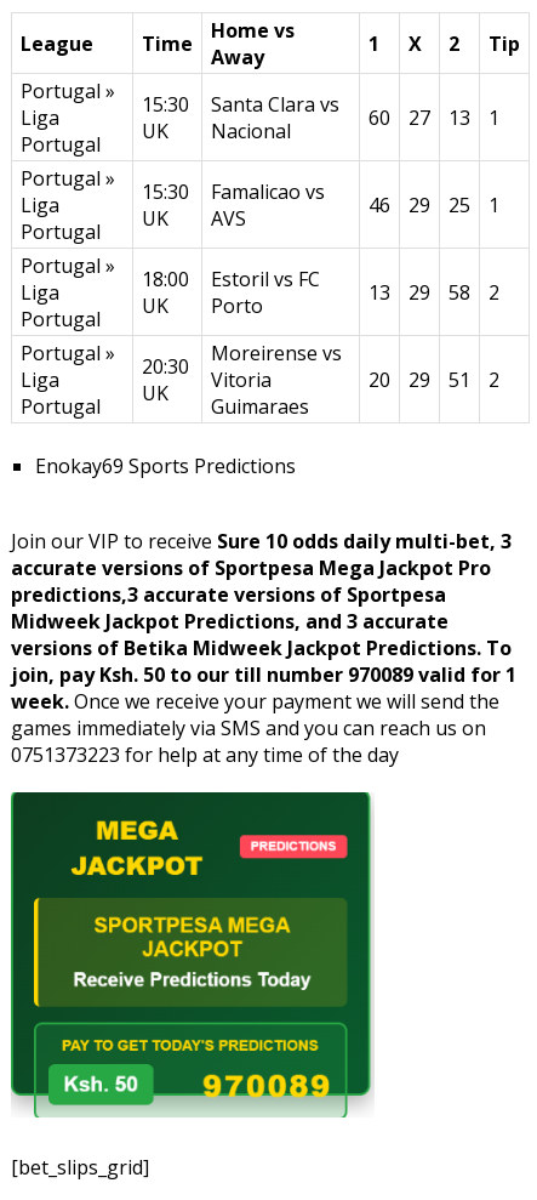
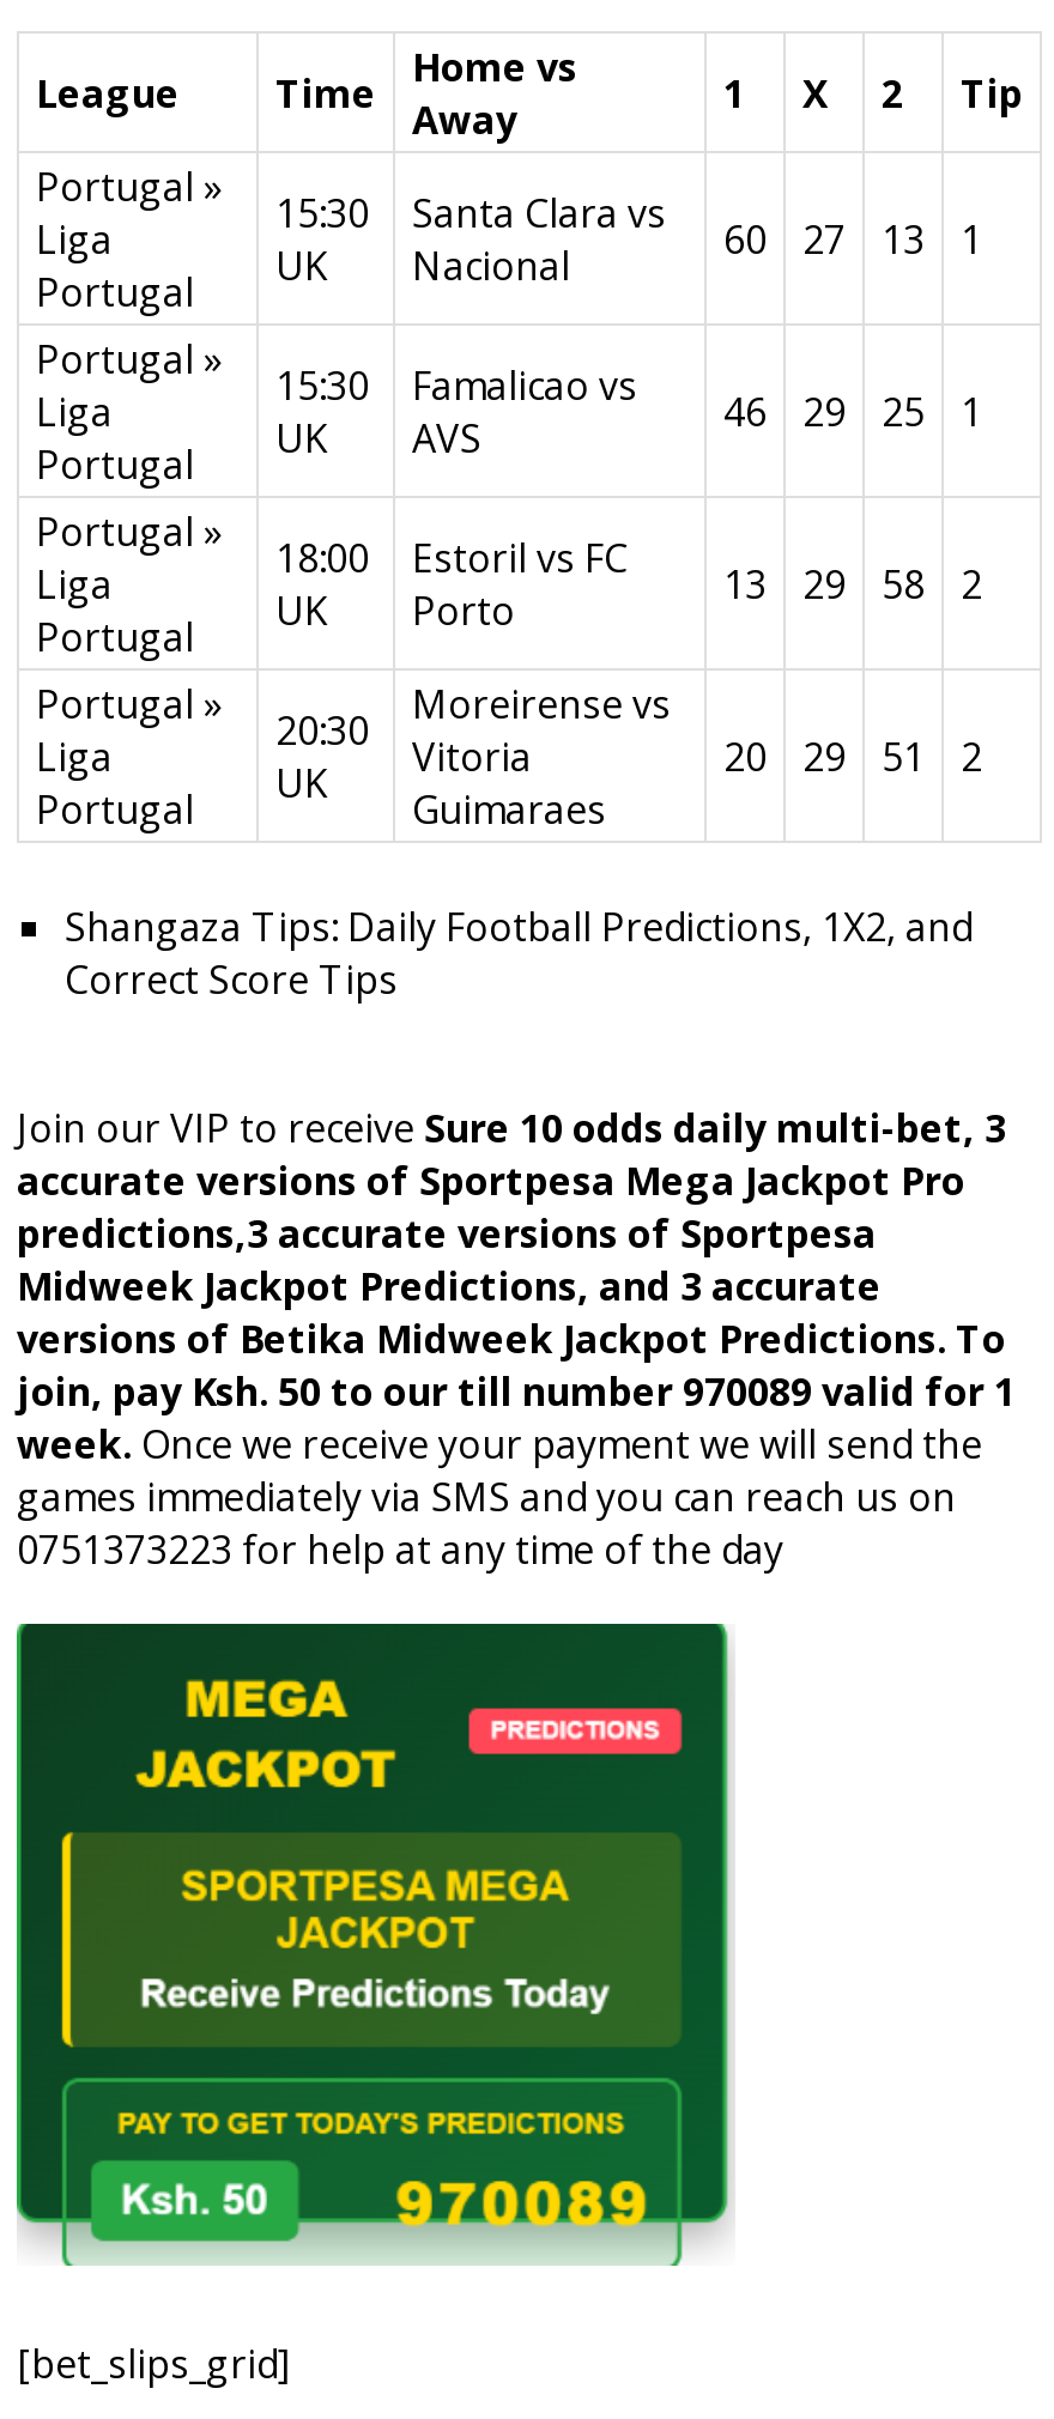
- Enokay69 Sports Predictions
+ Shangaza Tips: Daily Football Predictions, 1X2, and
+ Correct Score Tips
